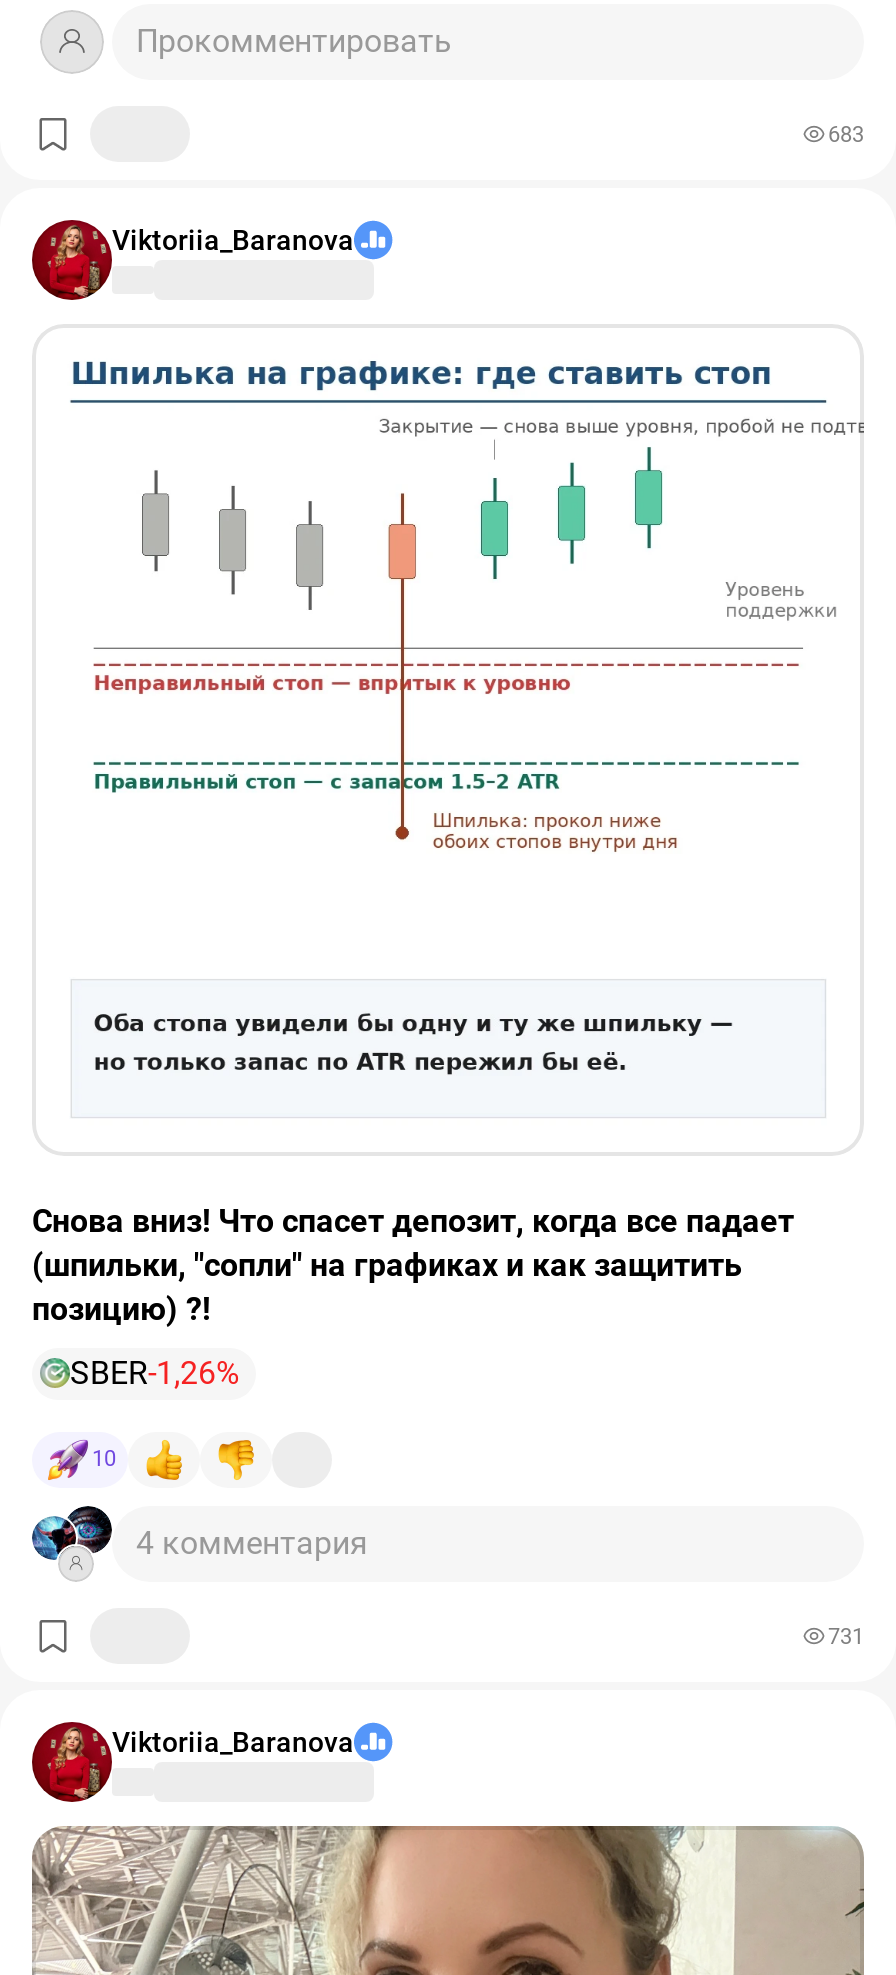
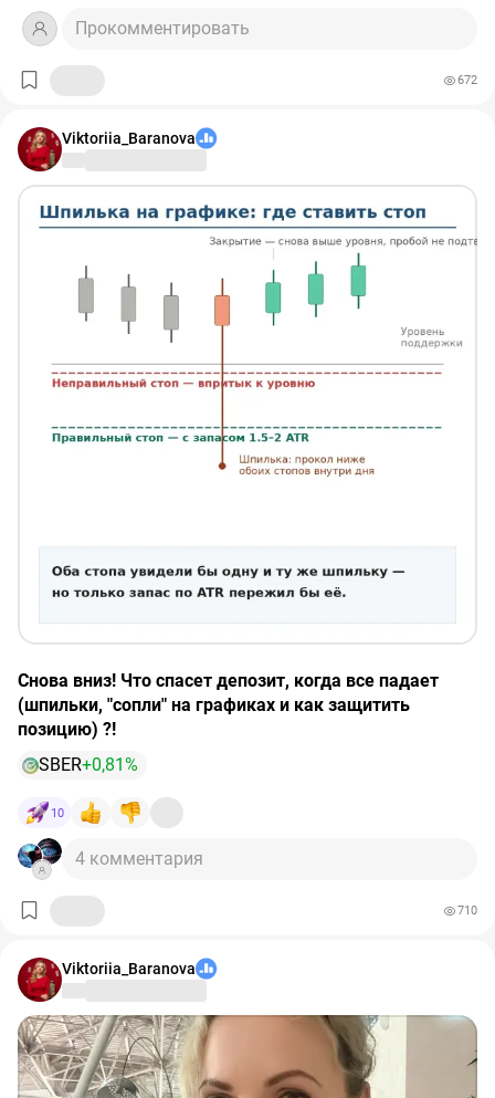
- 683
+ 672

- SBER-1,26%
+ SBER+0,81%

- 731
+ 710
